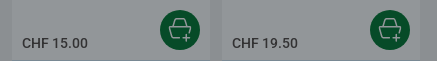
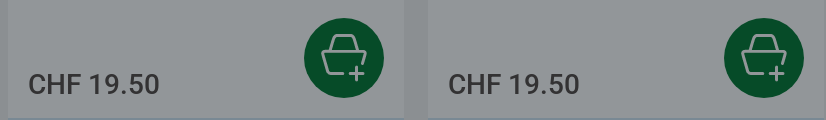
- CHF 15.00
+ CHF 19.50
